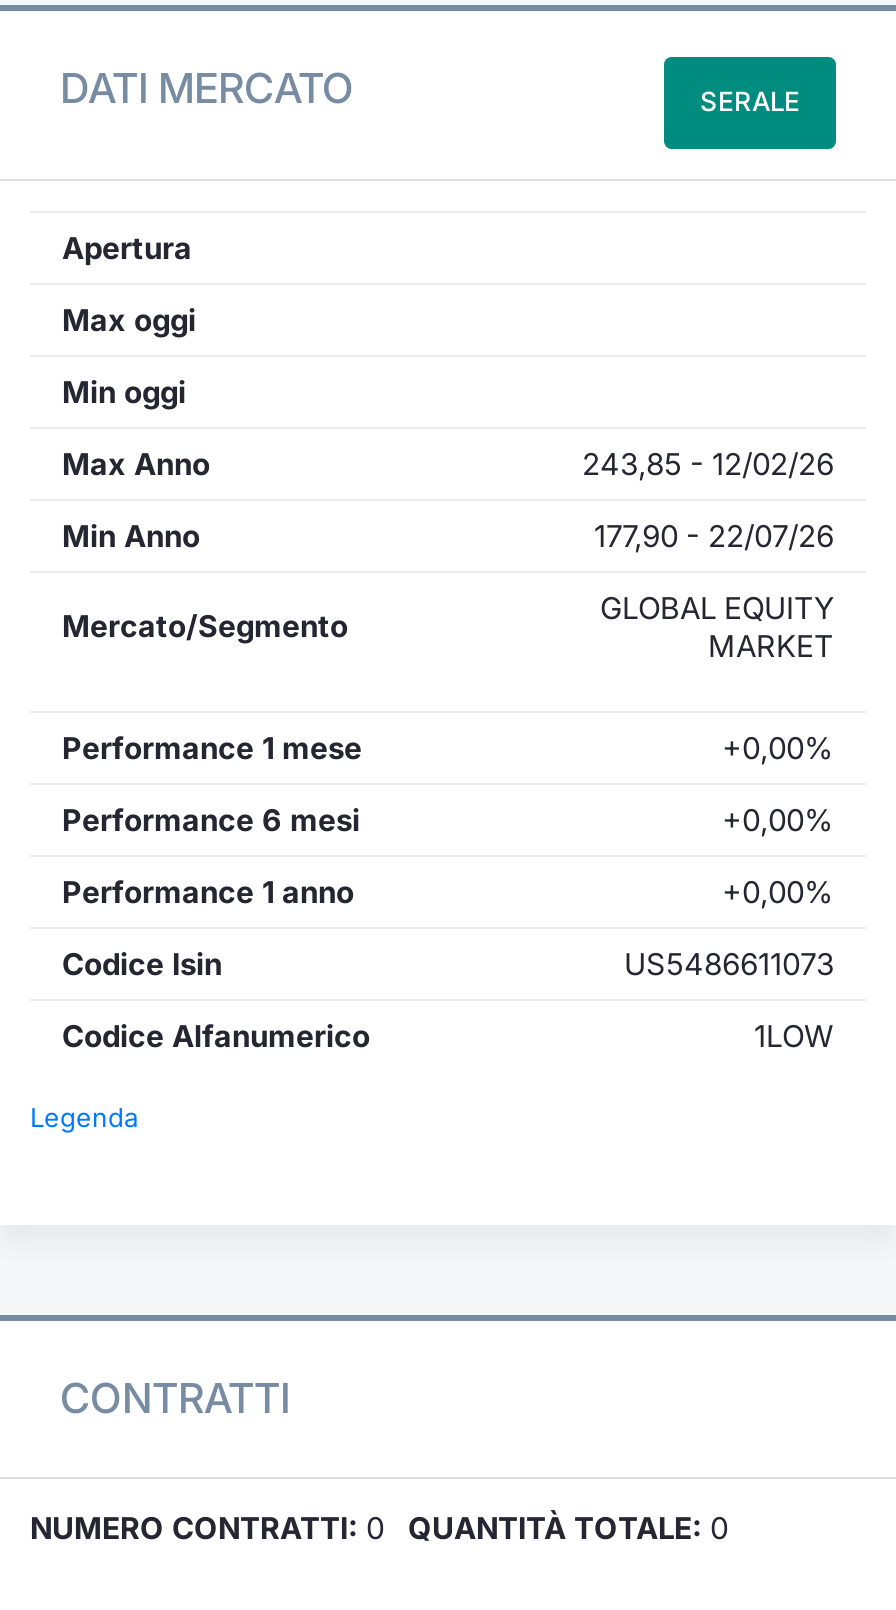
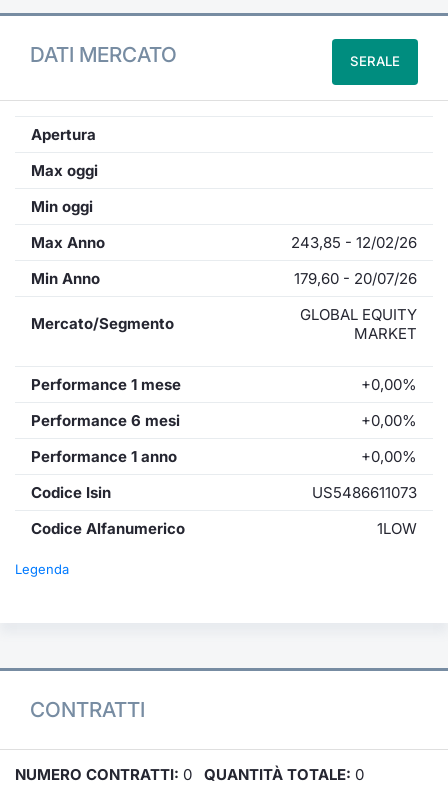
- 177,90 - 22/07/26
+ 179,60 - 20/07/26
